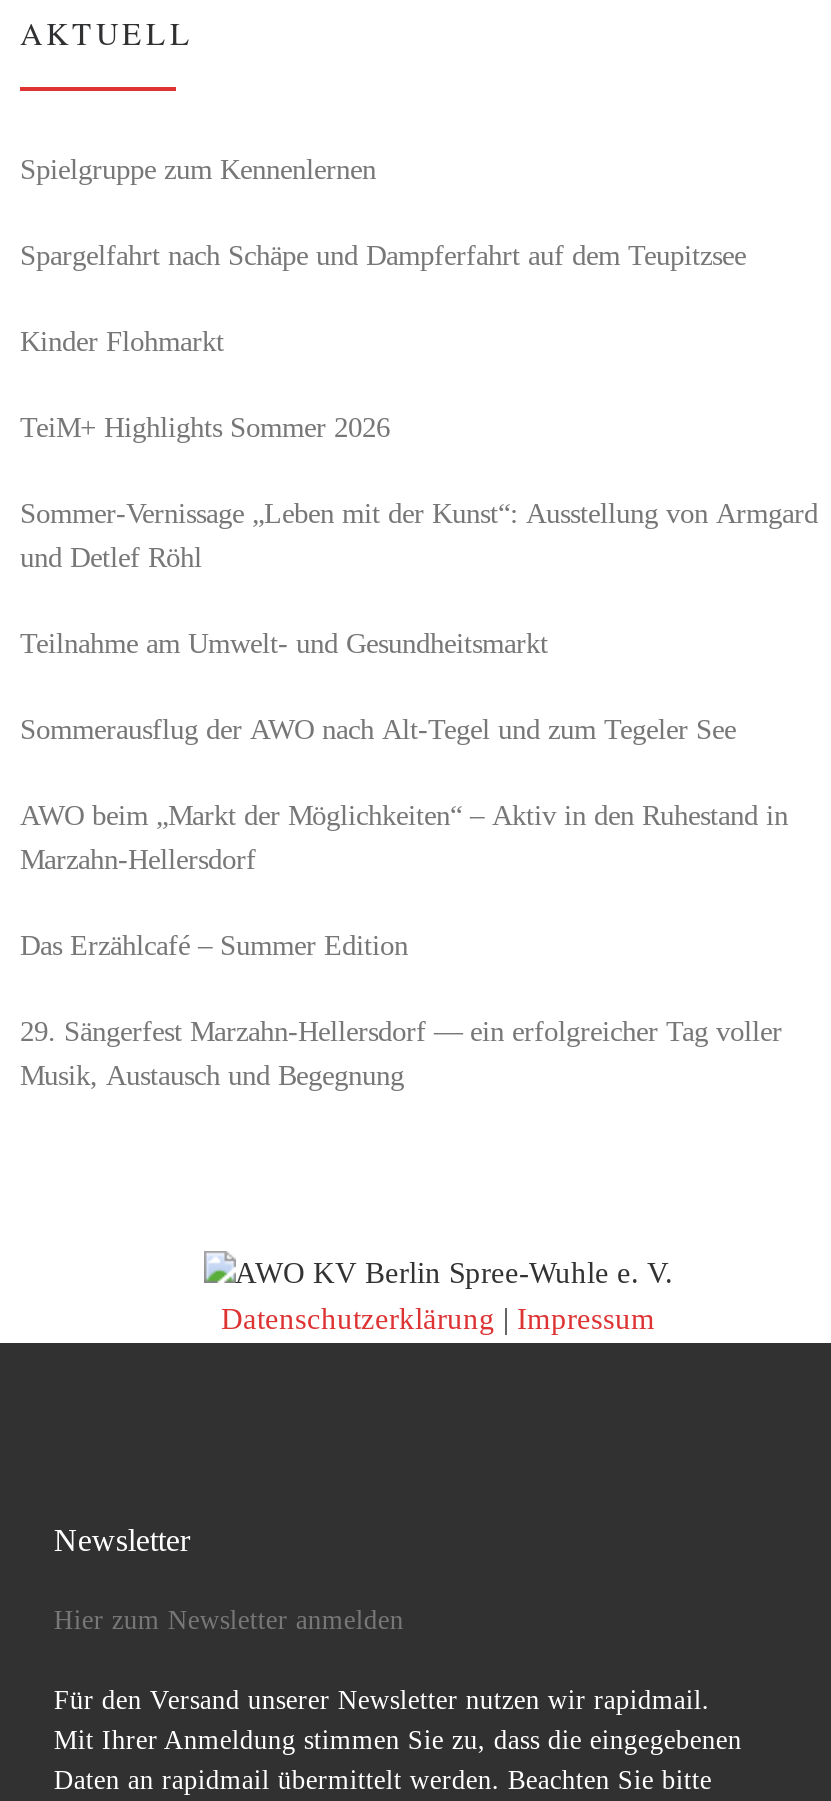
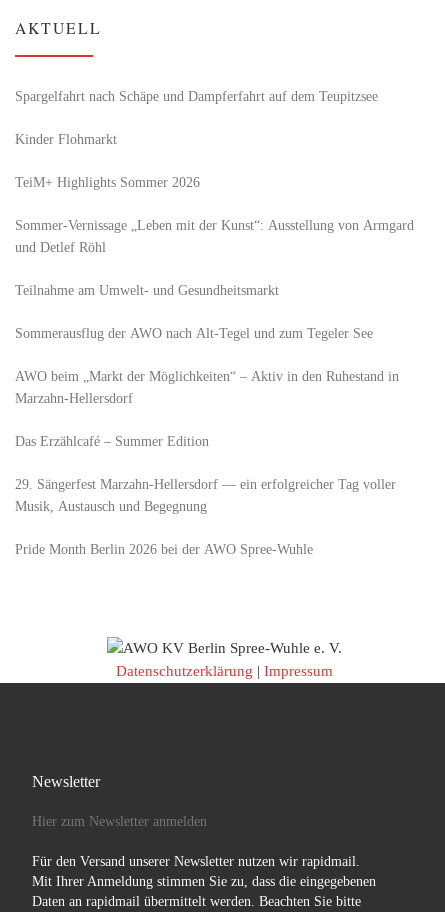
- Spielgruppe zum Kennenlernen

moved up: Spargelfahrt nach Schäpe und Dampferfahrt auf dem Teupitzsee | Kinder Flohmarkt | TeiM+ Highlights Sommer 2026 | ... | 29. Sängerfest Marzahn-Hellersdorf — ein erfolgreicher Tag voller | Musik, Austausch und Begegnung

+ Pride Month Berlin 2026 bei der AWO Spree-Wuhle
